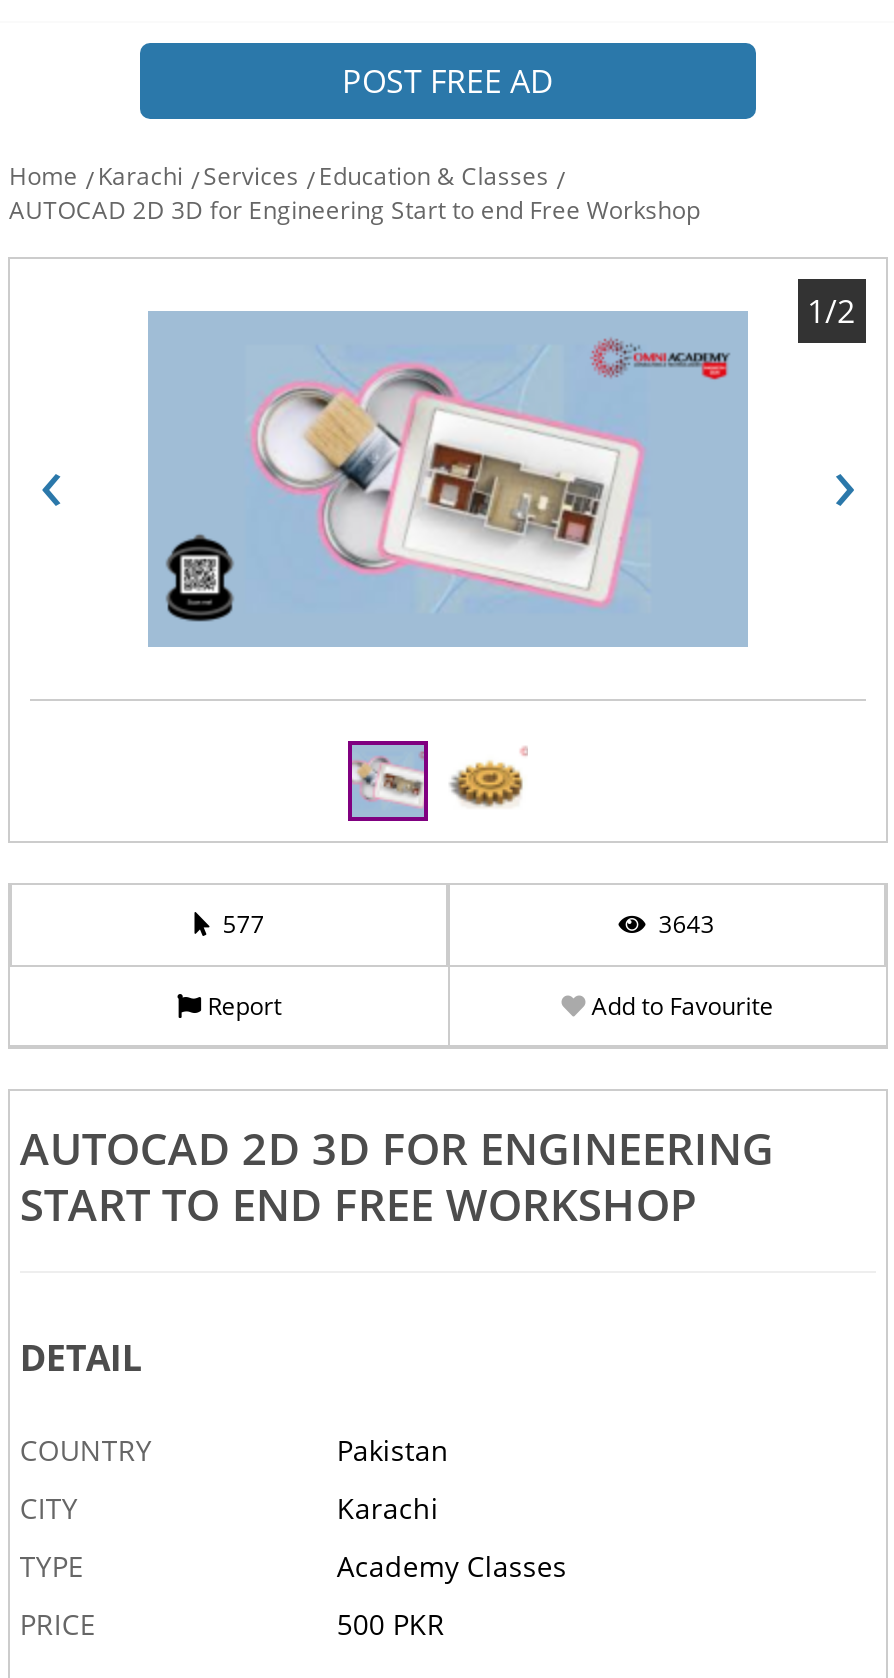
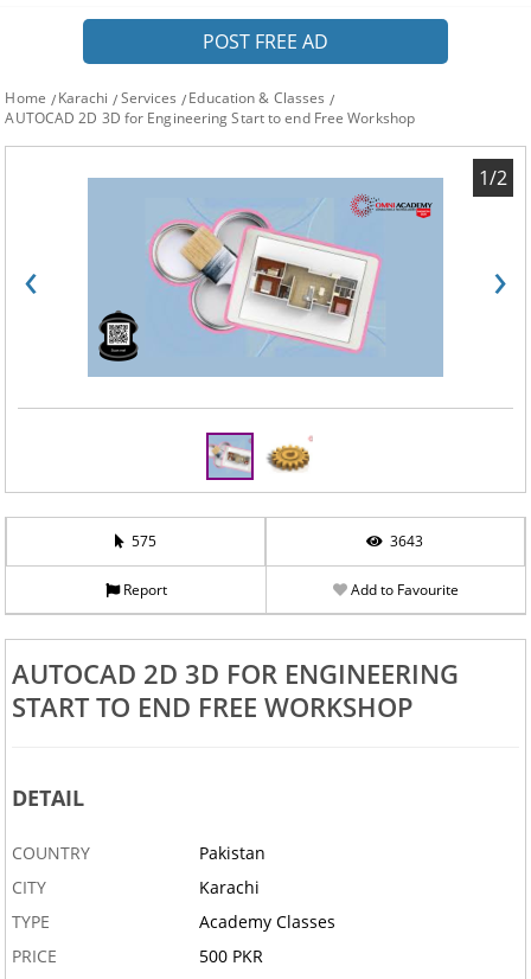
- 577
+ 575
